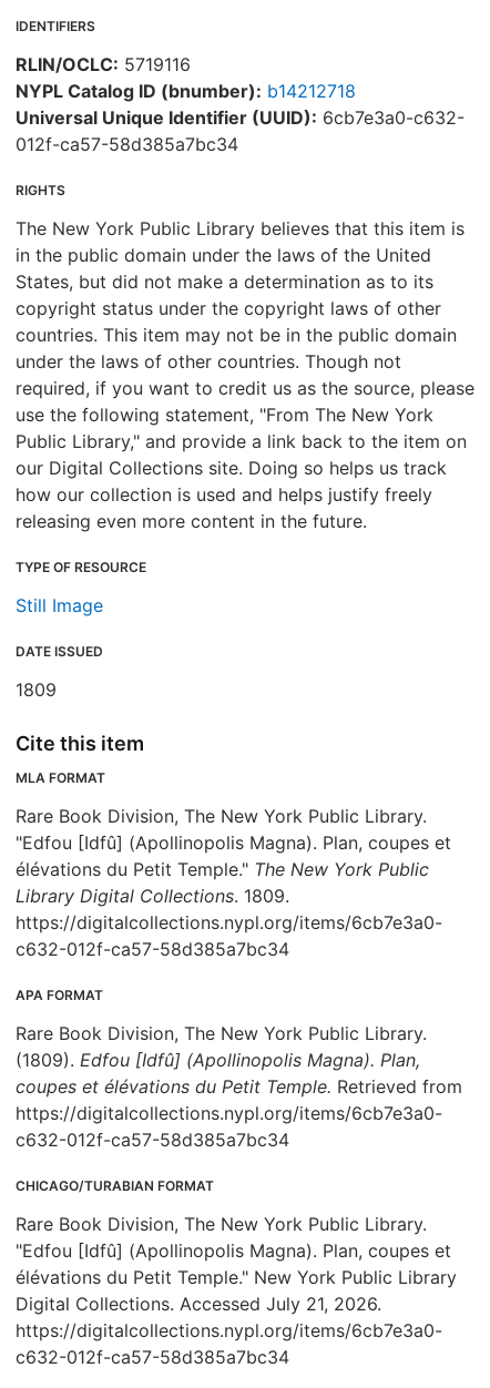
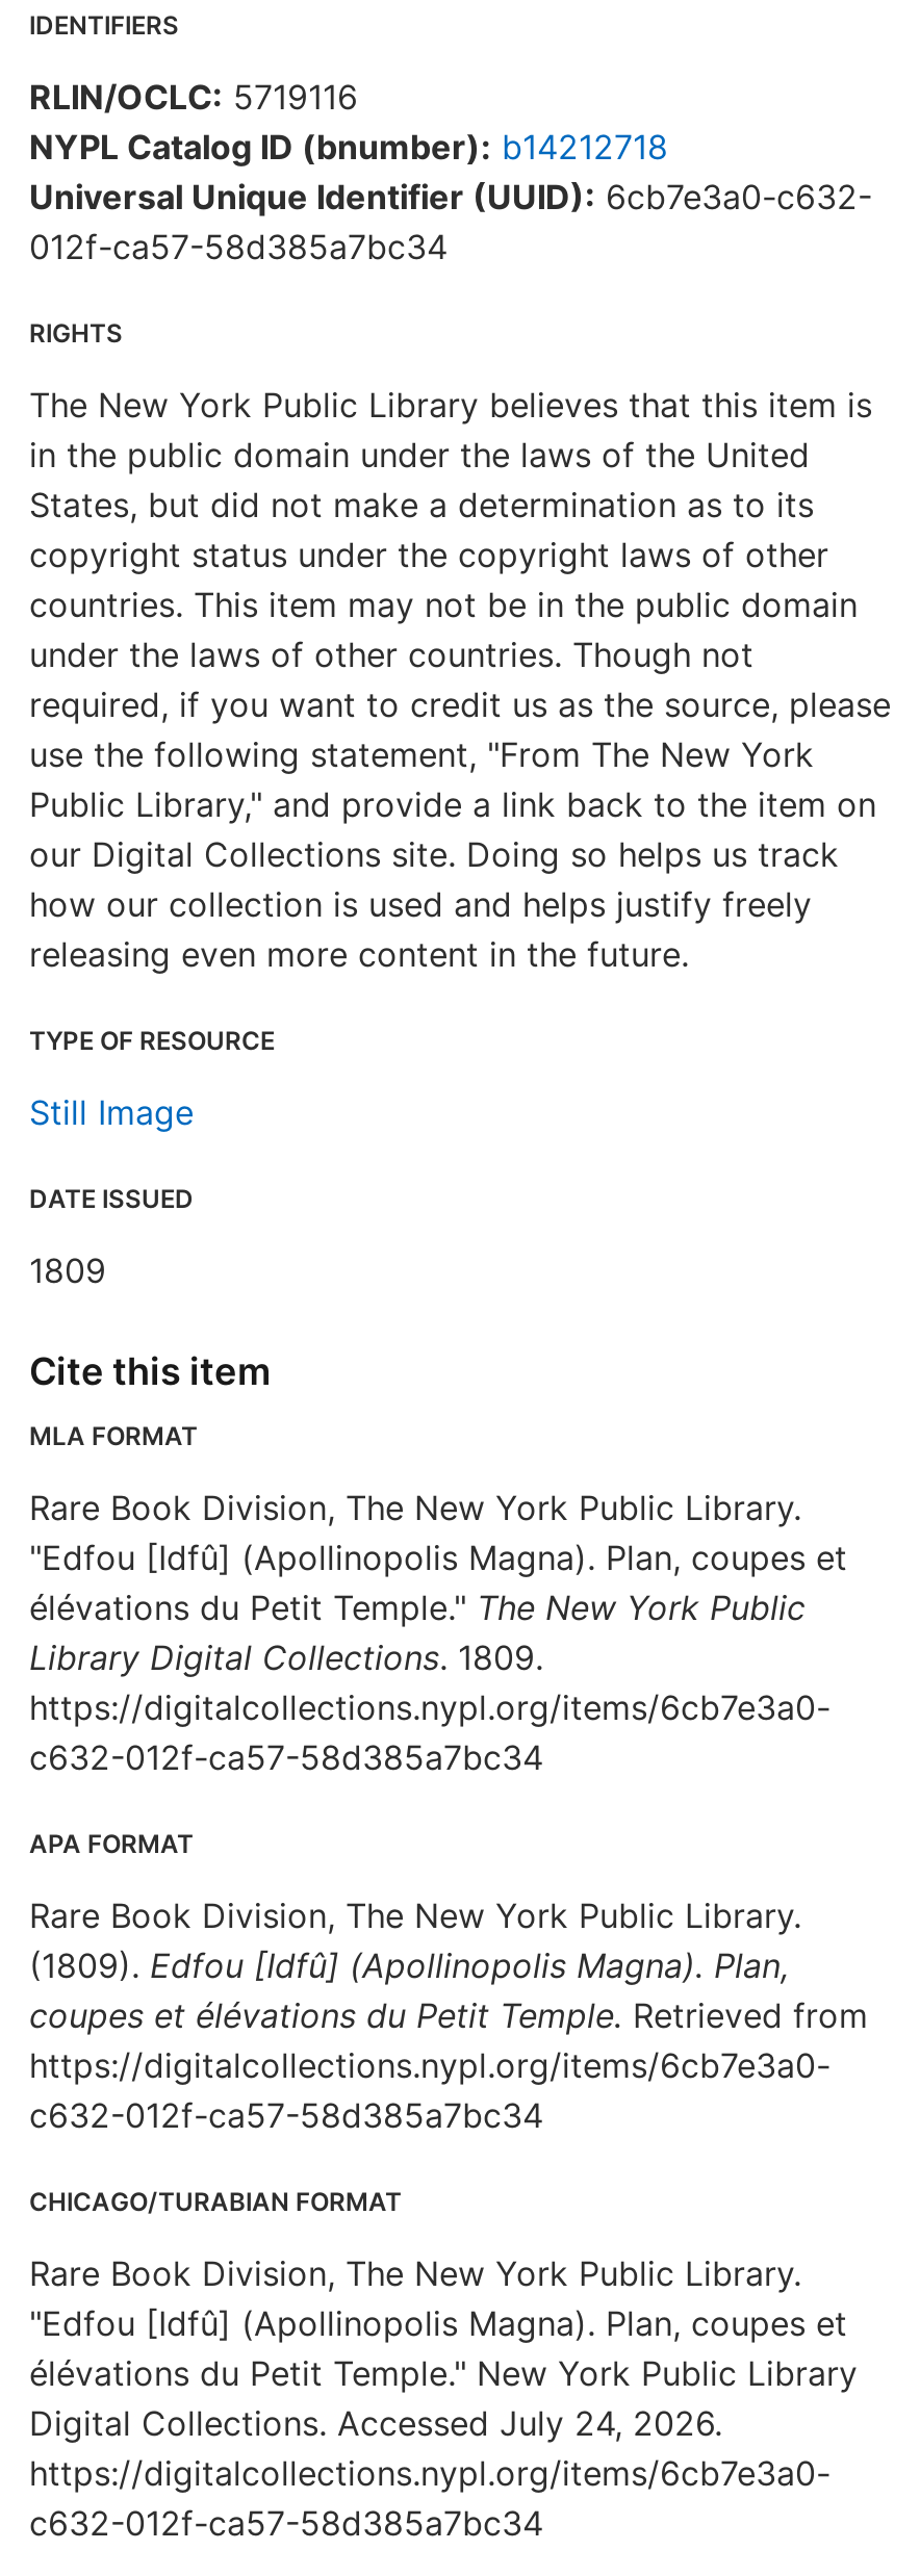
- Digital Collections. Accessed July 21, 2026.
+ Digital Collections. Accessed July 24, 2026.
